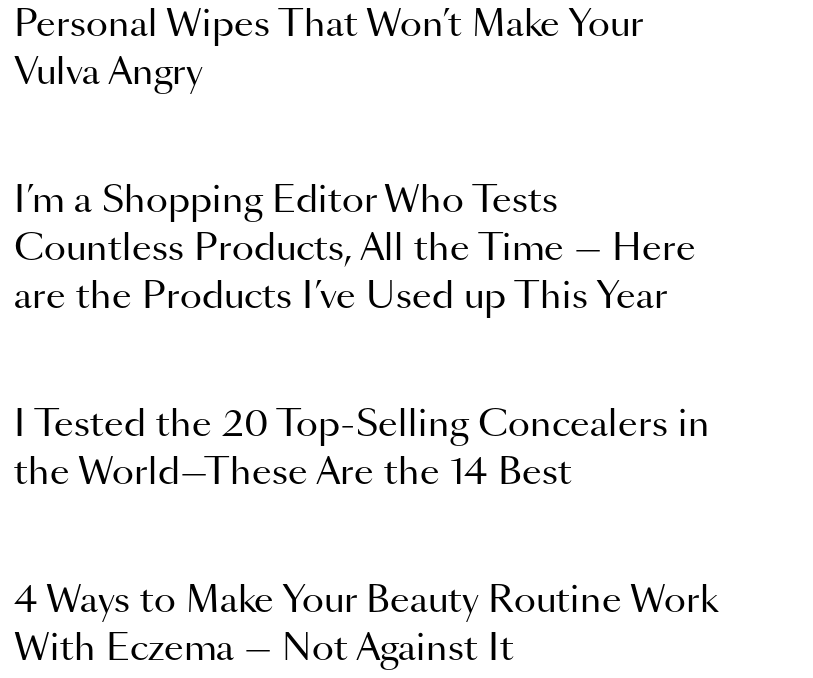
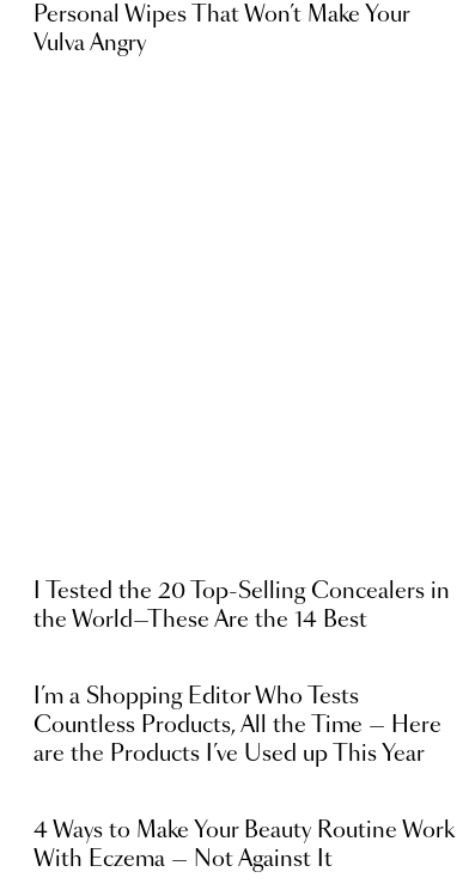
moved down: I’m a Shopping Editor Who Tests | Countless Products, All the Time — Here | are the Products I’ve Used up This Year

moved up: I Tested the 20 Top-Selling Concealers in | the World—These Are the 14 Best
